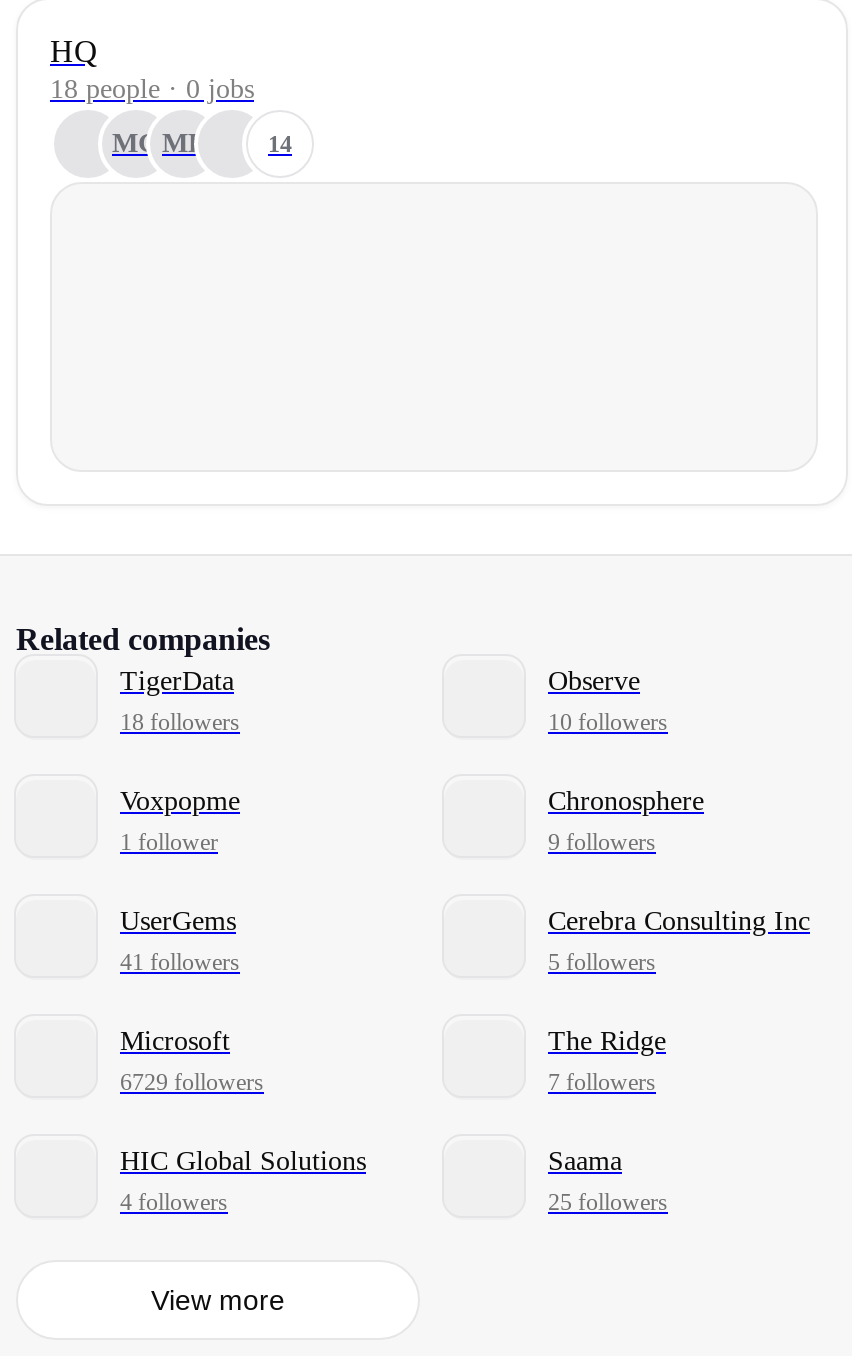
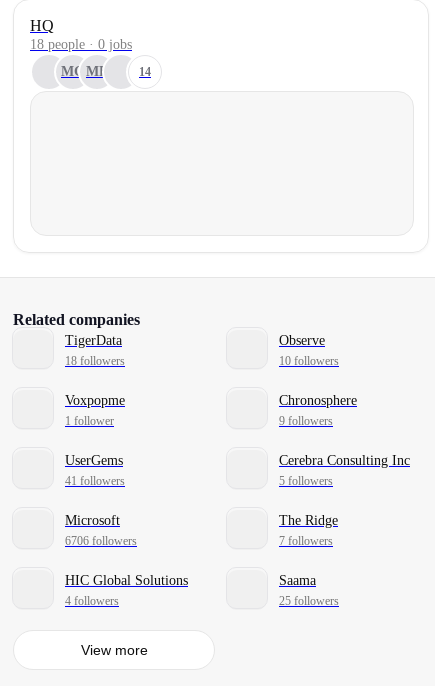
- 6729 followers
+ 6706 followers
